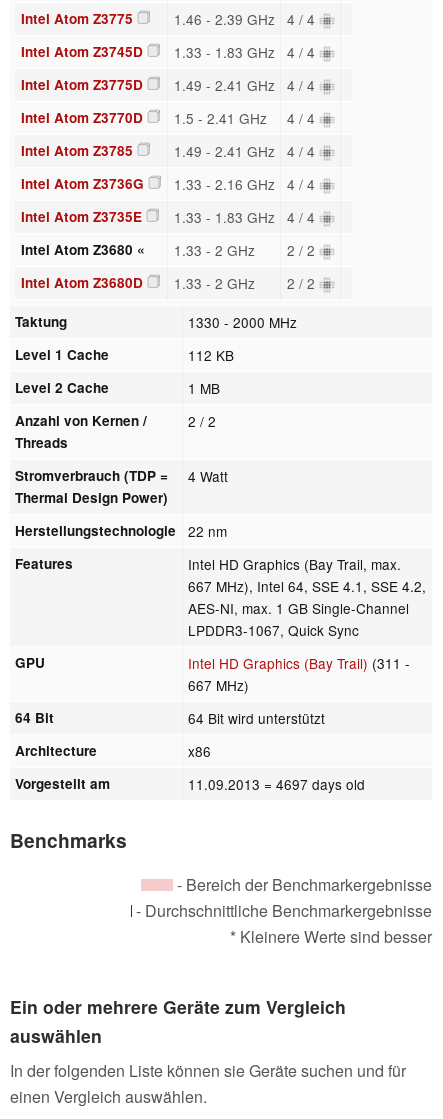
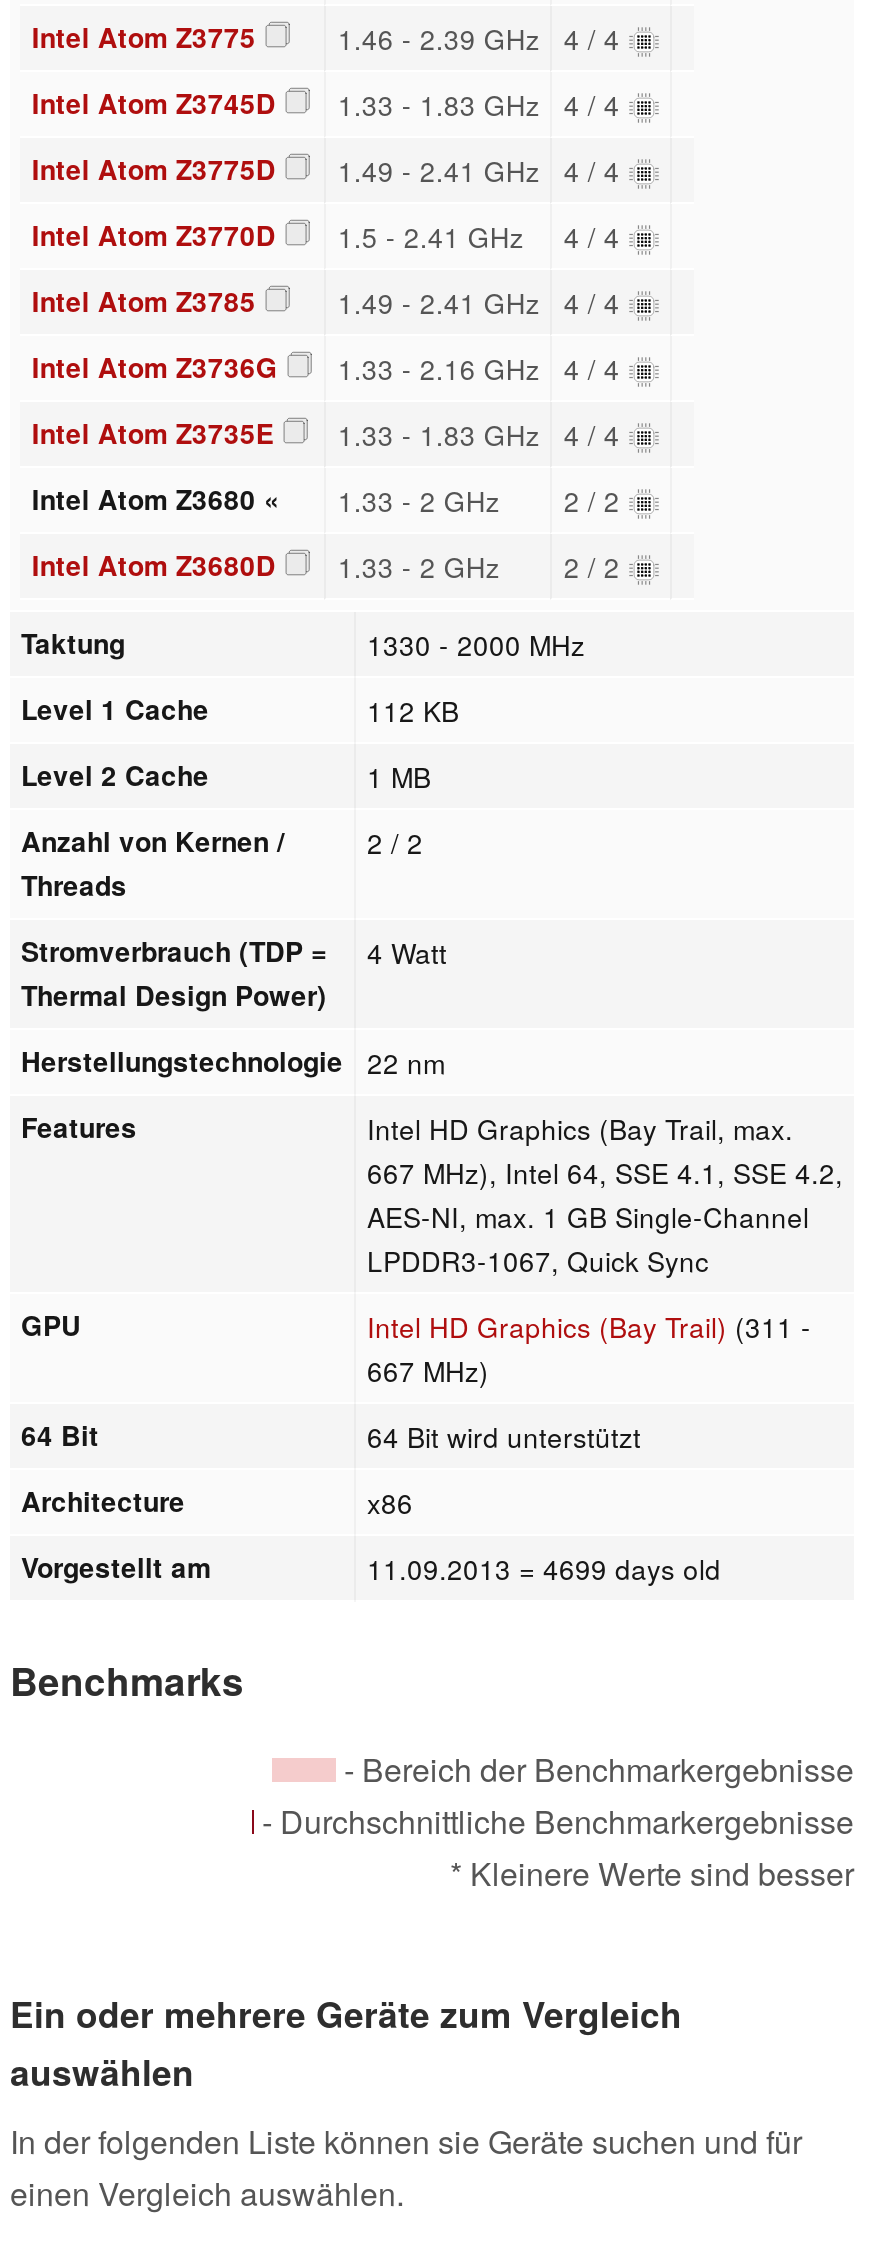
- 11.09.2013 = 4697 days old
+ 11.09.2013 = 4699 days old
